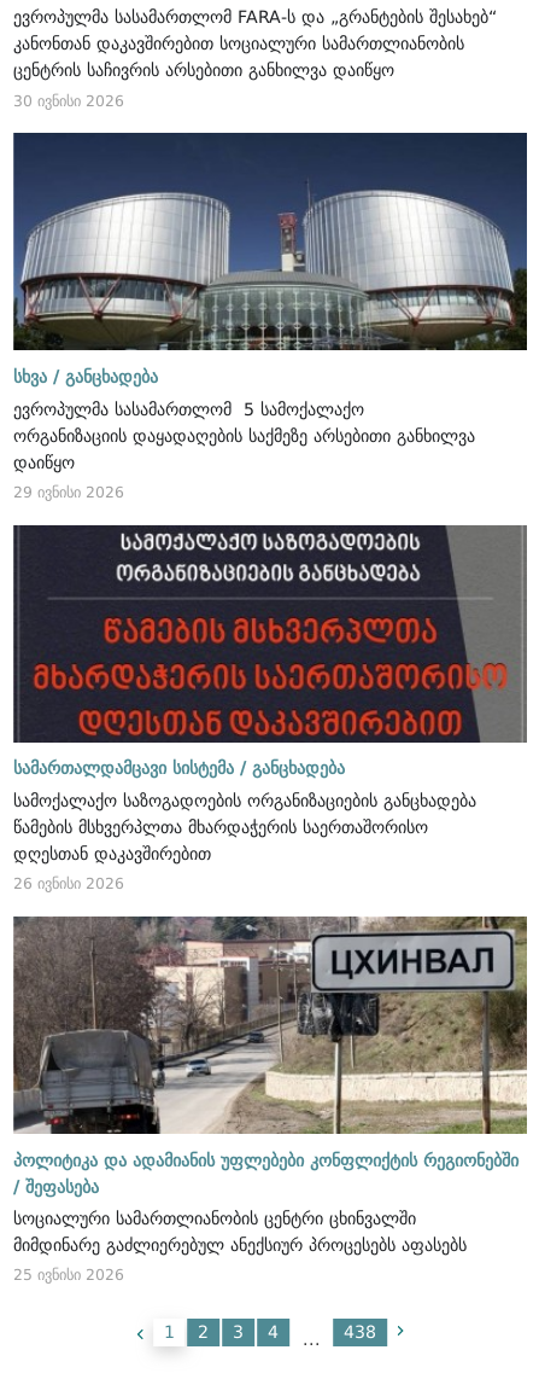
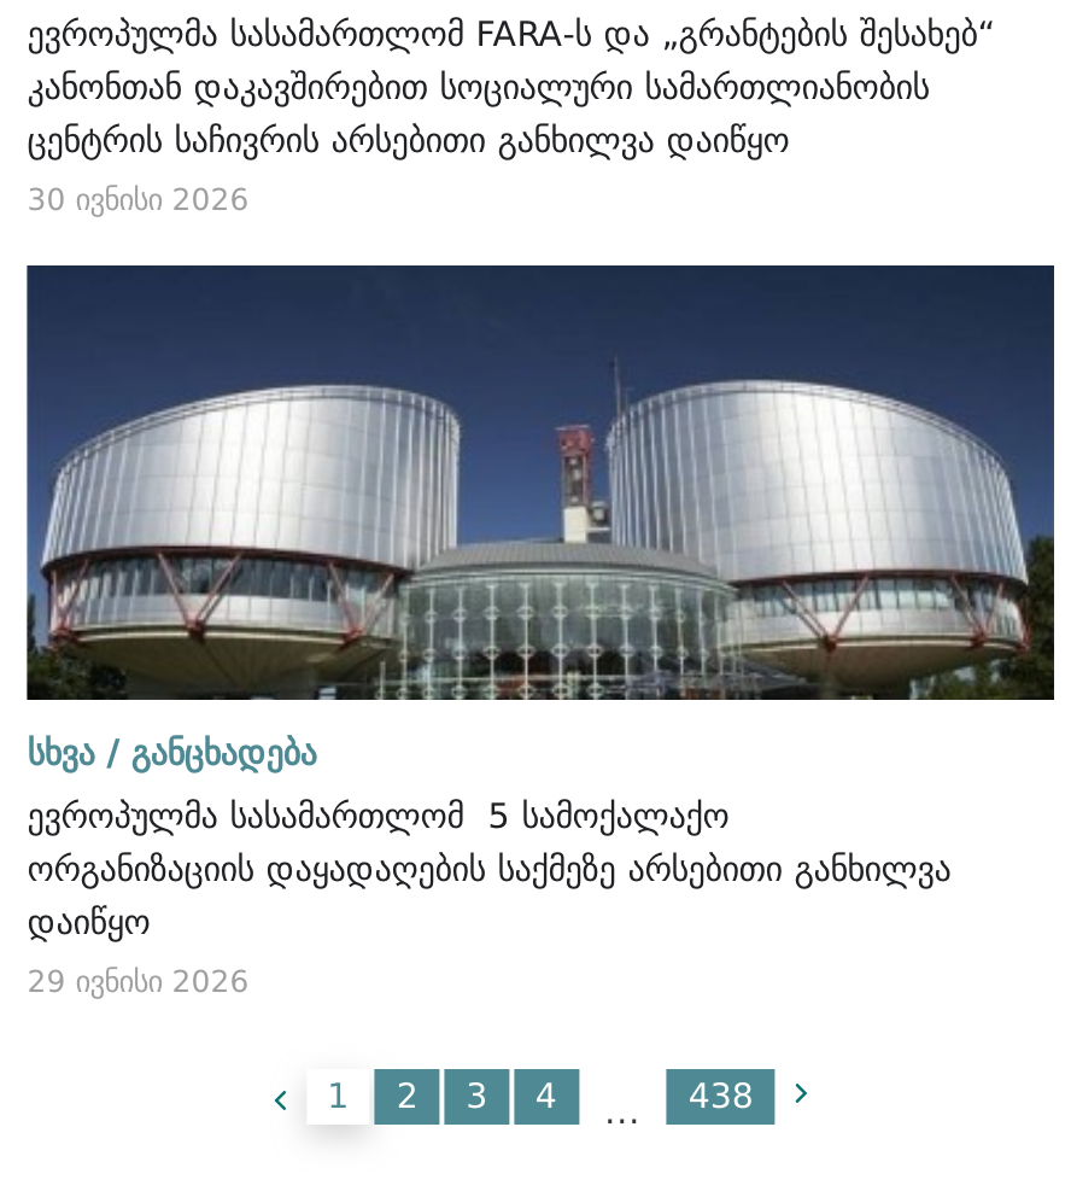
- [image]
- სამართალდამცავი სისტემა / განცხადება
- სამოქალაქო საზოგადოების ორგანიზაციების განცხადება
- წამების მსხვერპლთა მხარდაჭერის საერთაშორისო
- დღესთან დაკავშირებით
- 26 ივნისი 2026

- [image]
- პოლიტიკა და ადამიანის უფლებები კონფლიქტის რეგიონებში
- / შეფასება
- სოციალური სამართლიანობის ცენტრი ცხინვალში
- მიმდინარე გაძლიერებულ ანექსიურ პროცესებს აფასებს
- 25 ივნისი 2026
